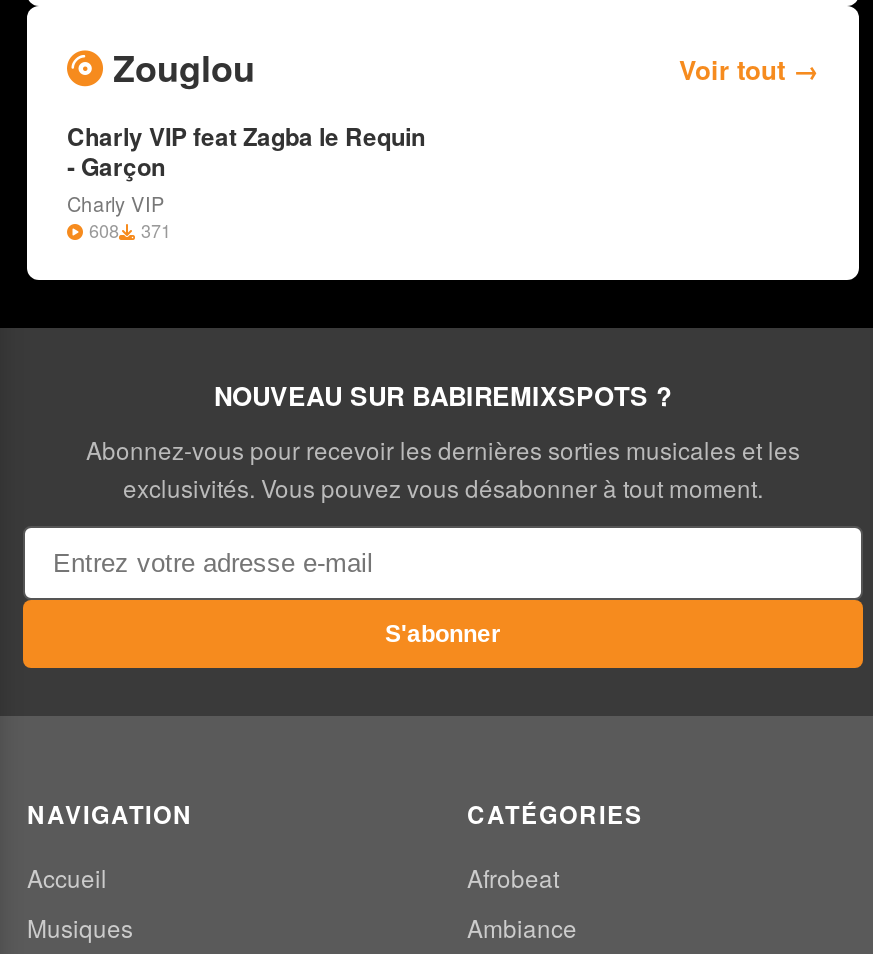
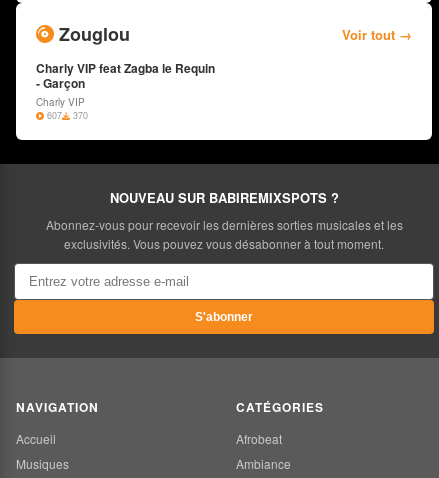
- 608
+ 607

- 371
+ 370
